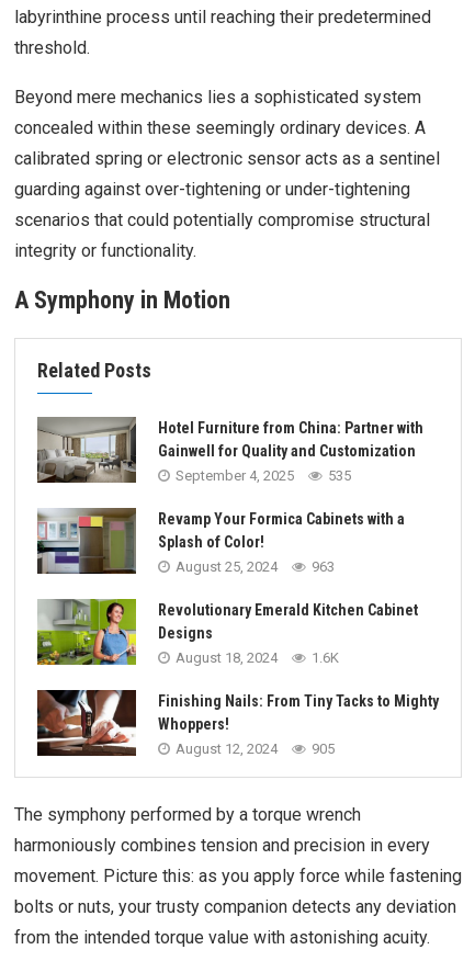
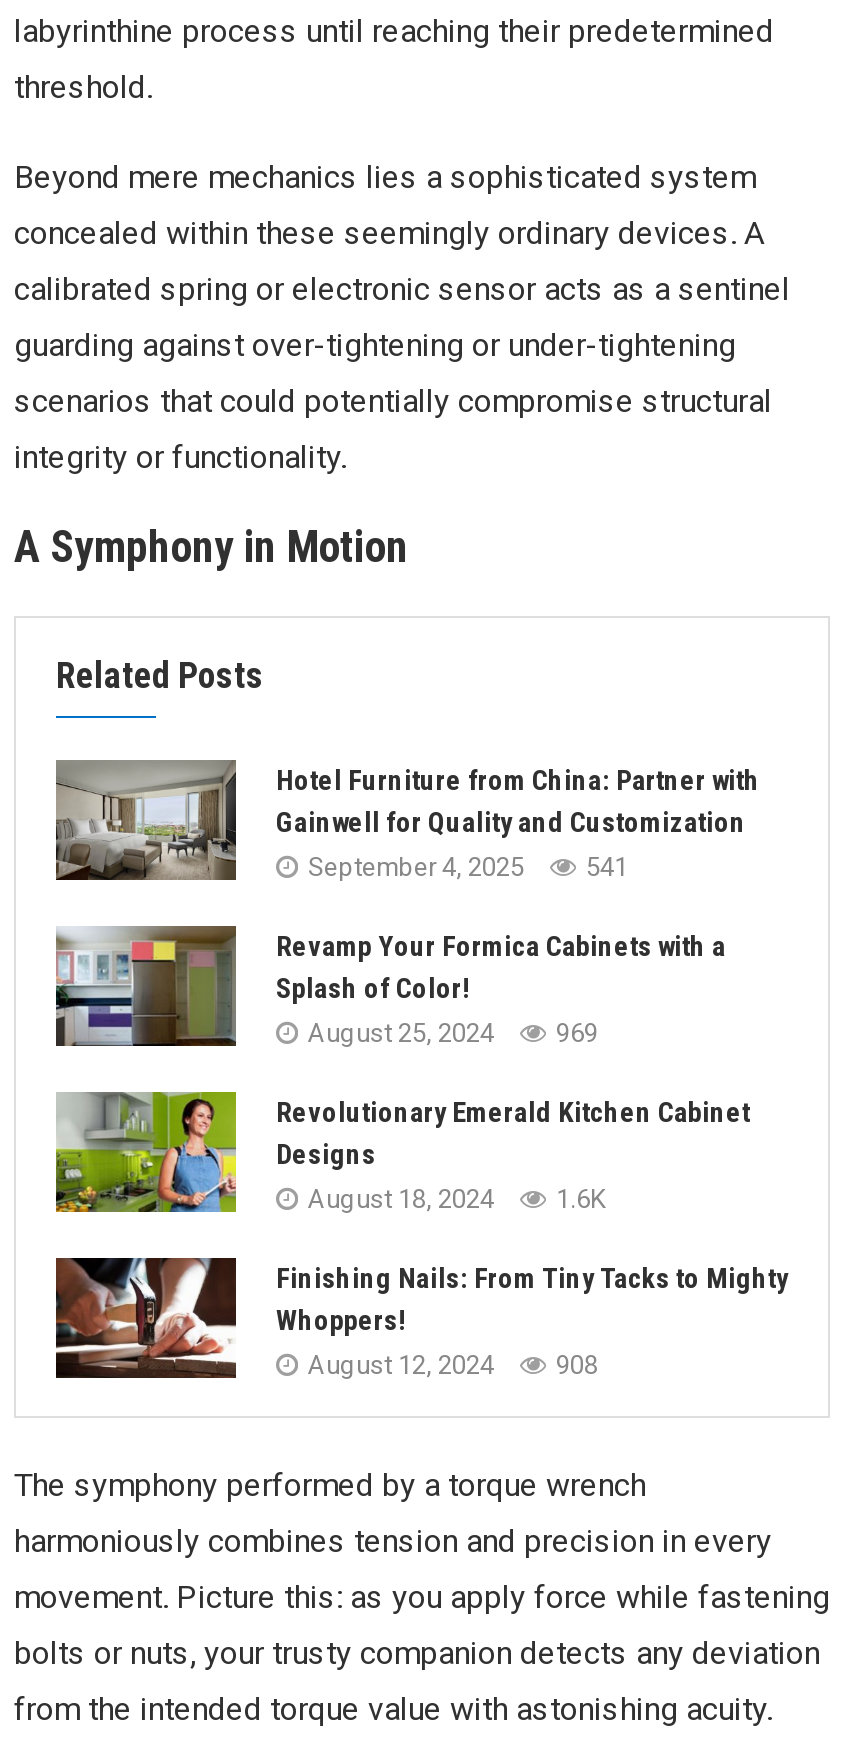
- 535
+ 541

- 963
+ 969

- 905
+ 908
